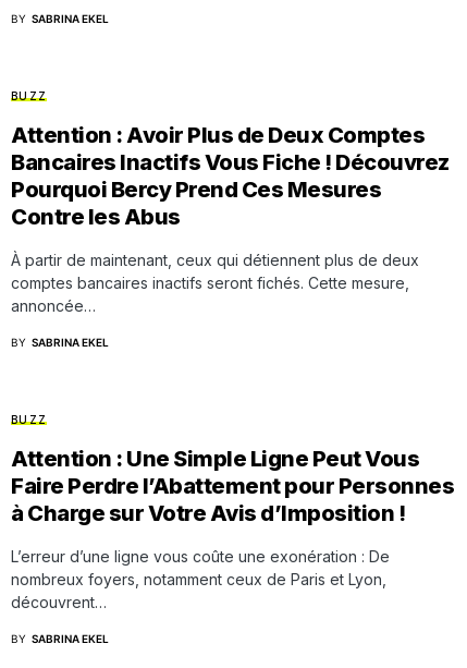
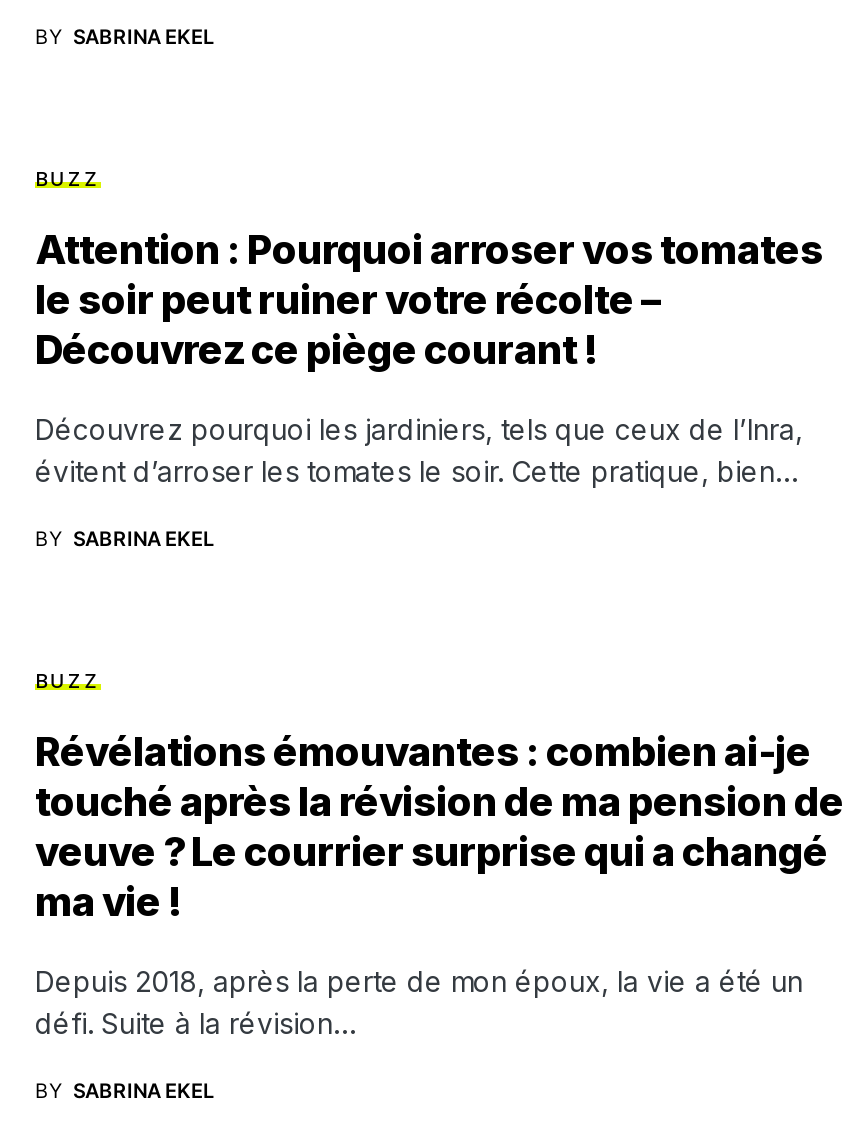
- Attention : Avoir Plus de Deux Comptes
- Bancaires Inactifs Vous Fiche ! Découvrez
- Pourquoi Bercy Prend Ces Mesures
- Contre les Abus
+ Attention : Pourquoi arroser vos tomates
+ le soir peut ruiner votre récolte –
+ Découvrez ce piège courant !

- À partir de maintenant, ceux qui détiennent plus de deux
- comptes bancaires inactifs seront fichés. Cette mesure,
- annoncée…
+ Découvrez pourquoi les jardiniers, tels que ceux de l’Inra,
+ évitent d’arroser les tomates le soir. Cette pratique, bien…

- Attention : Une Simple Ligne Peut Vous
- Faire Perdre l’Abattement pour Personnes
- à Charge sur Votre Avis d’Imposition !
+ Révélations émouvantes : combien ai-je
+ touché après la révision de ma pension de
+ veuve ? Le courrier surprise qui a changé
+ ma vie !

- L’erreur d’une ligne vous coûte une exonération : De
- nombreux foyers, notamment ceux de Paris et Lyon,
- découvrent…
+ Depuis 2018, après la perte de mon époux, la vie a été un
+ défi. Suite à la révision…
